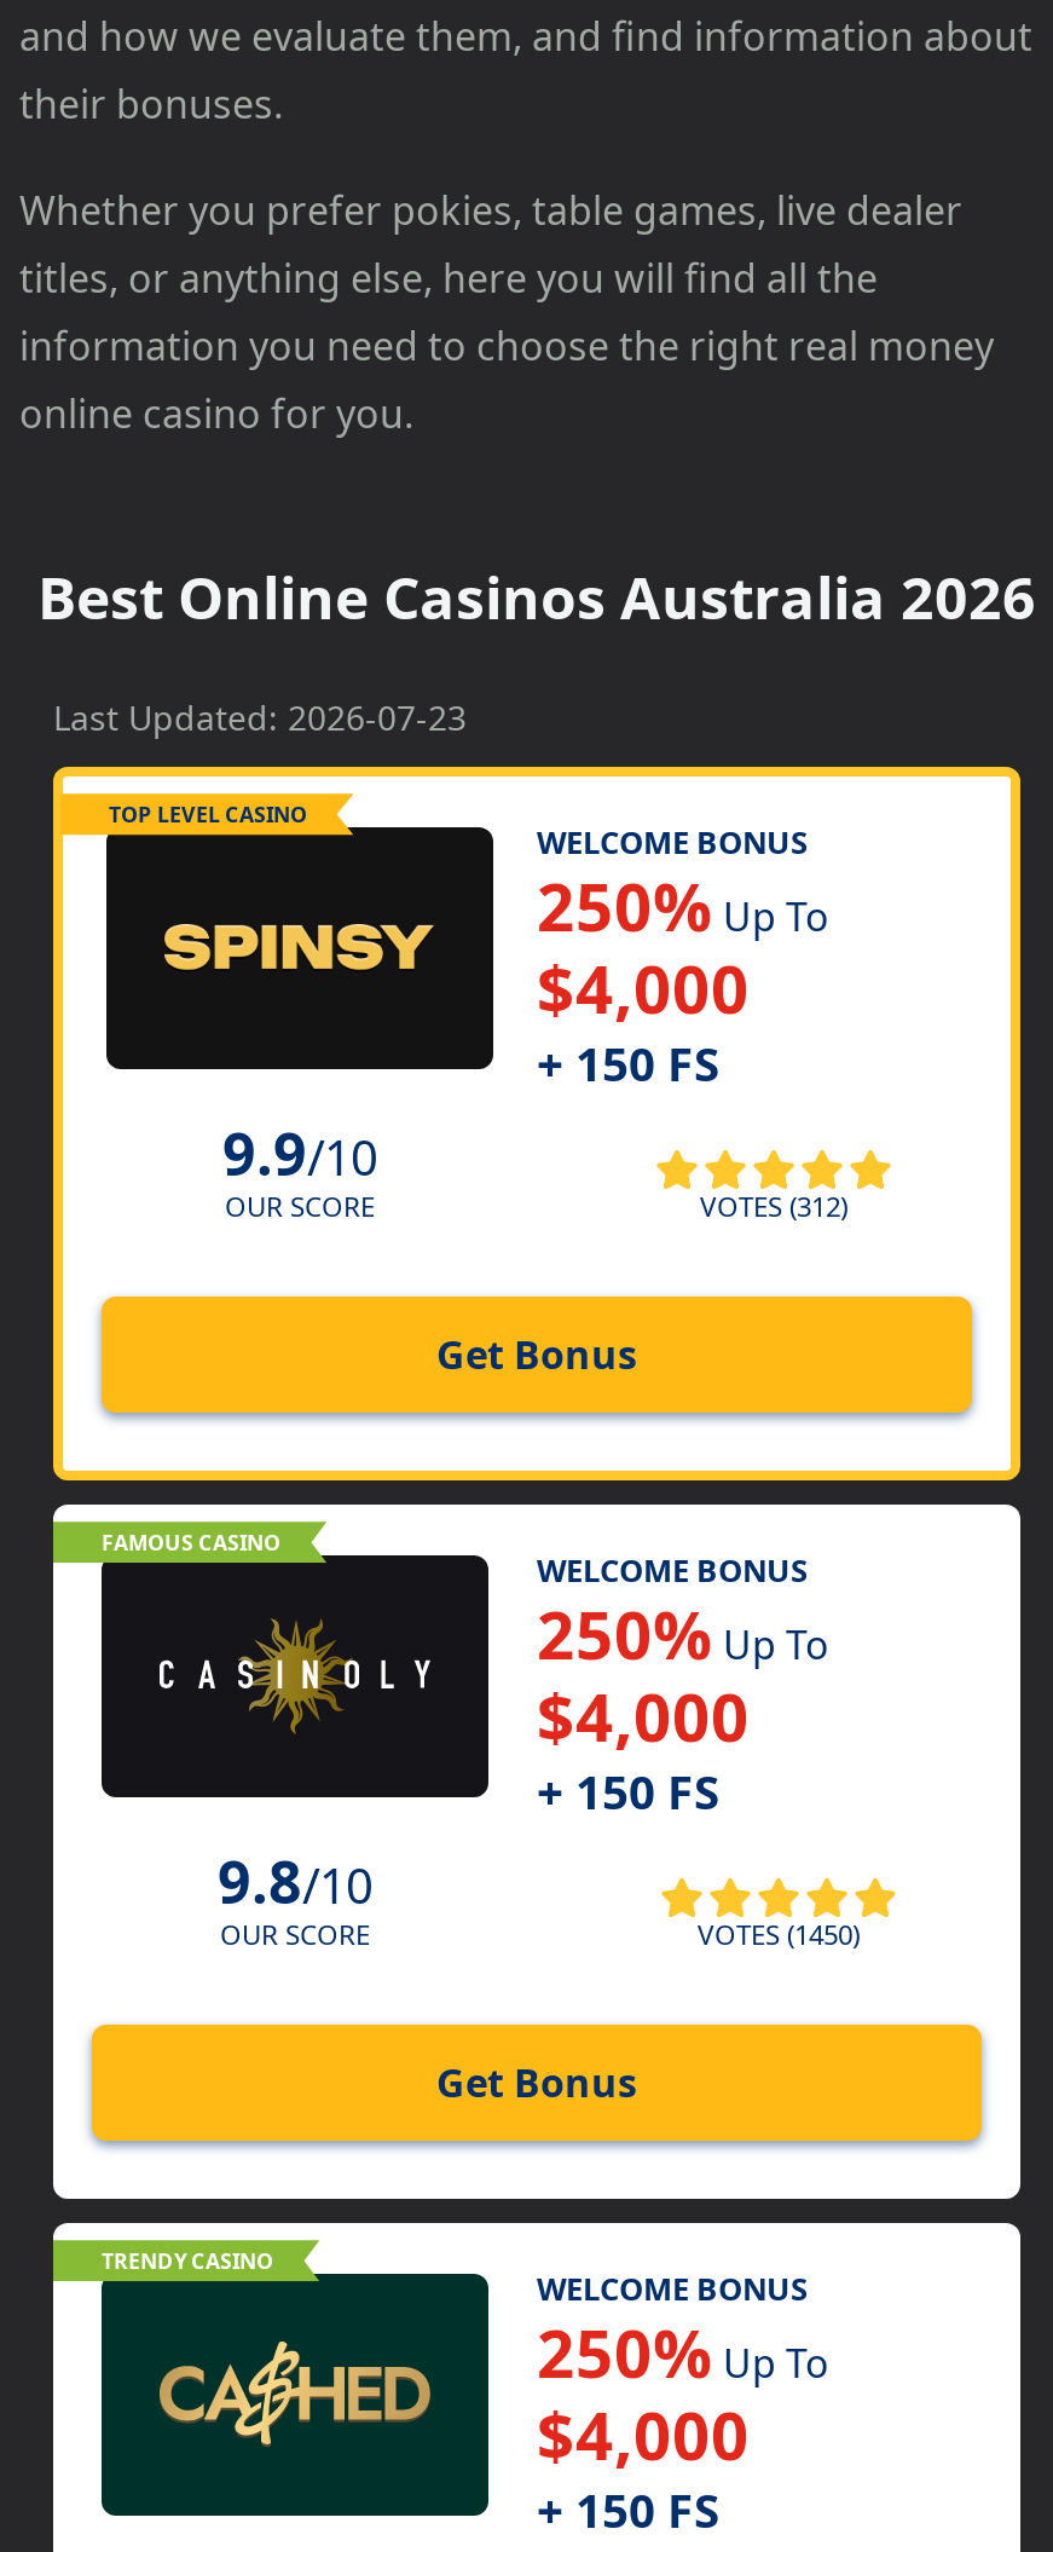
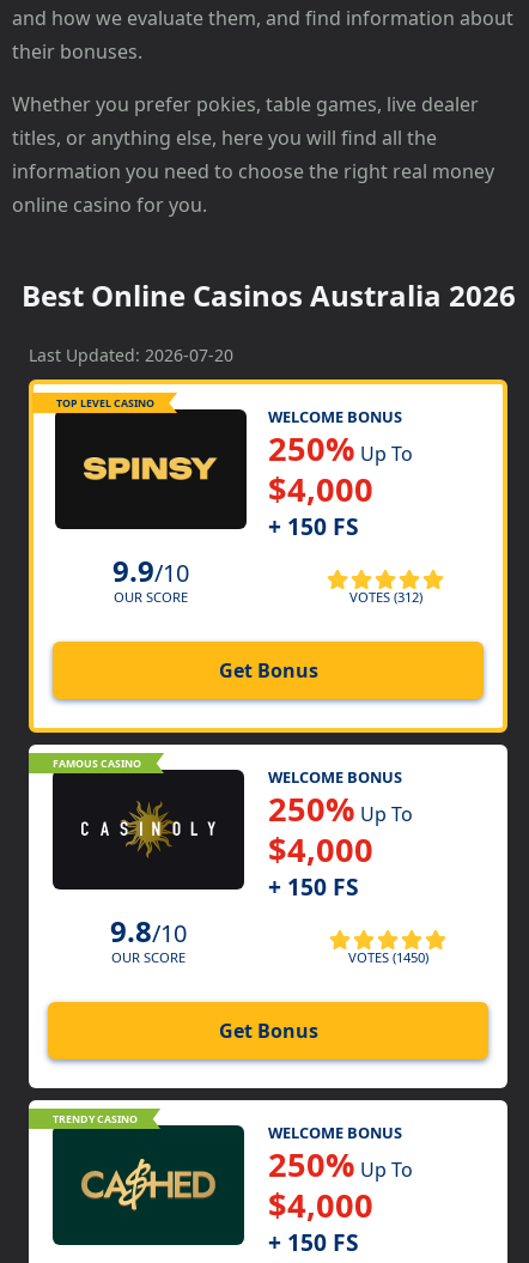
- Last Updated: 2026-07-23
+ Last Updated: 2026-07-20
